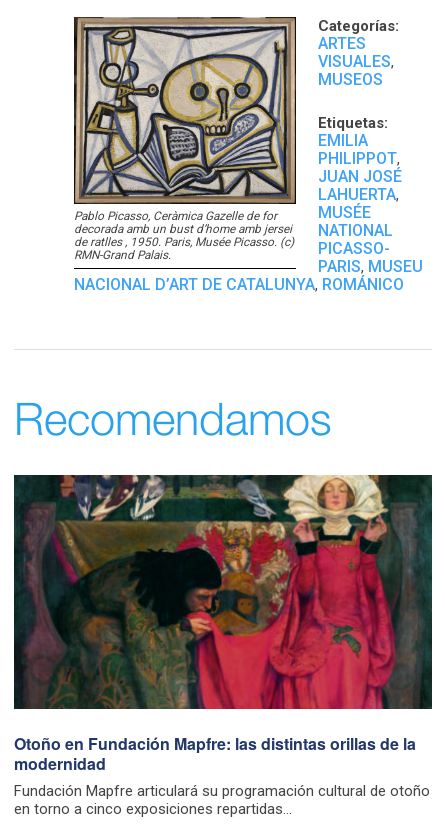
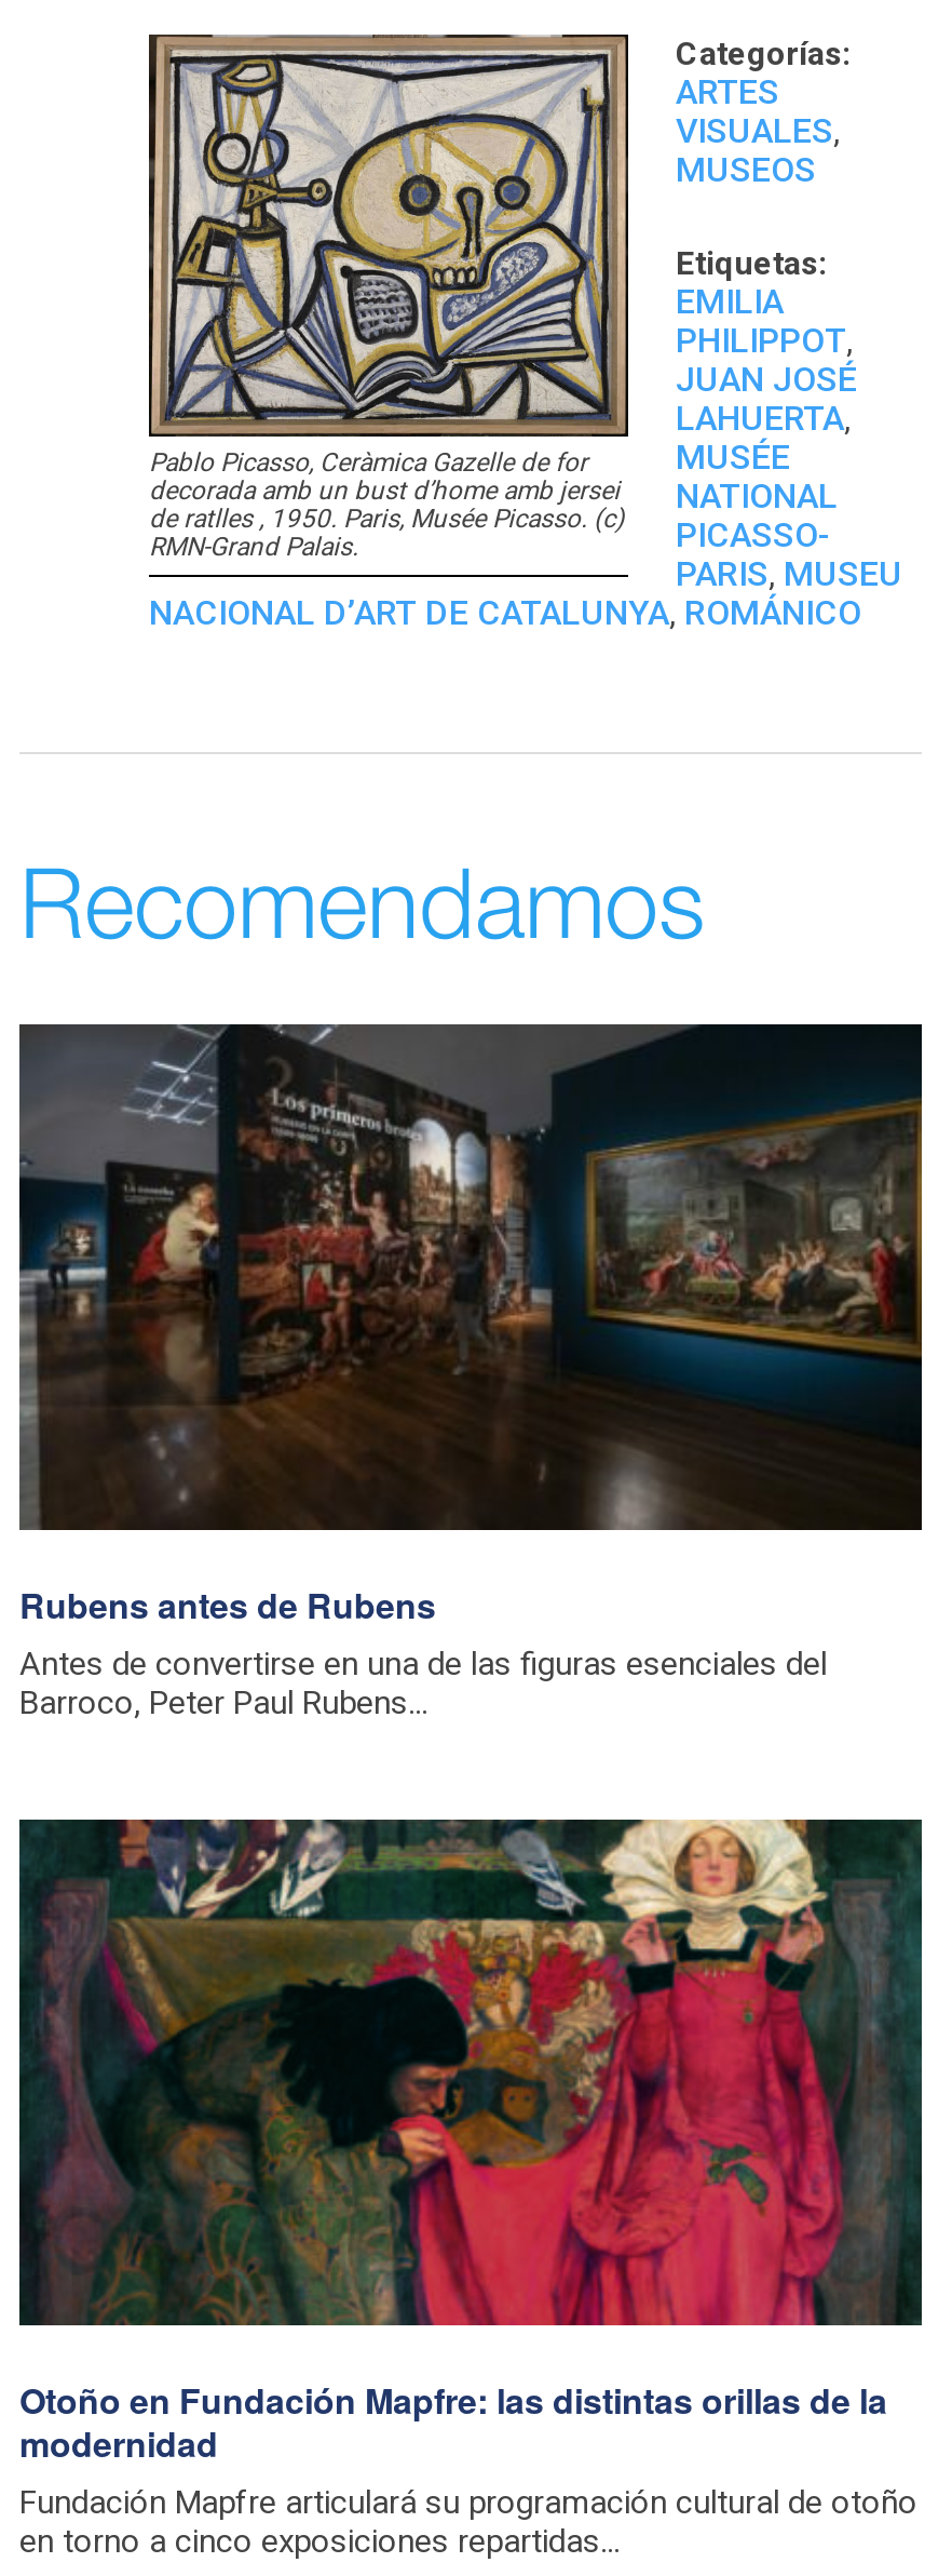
+ [image]
+ Rubens antes de Rubens
+ Antes de convertirse en una de las figuras esenciales del
+ Barroco, Peter Paul Rubens...
